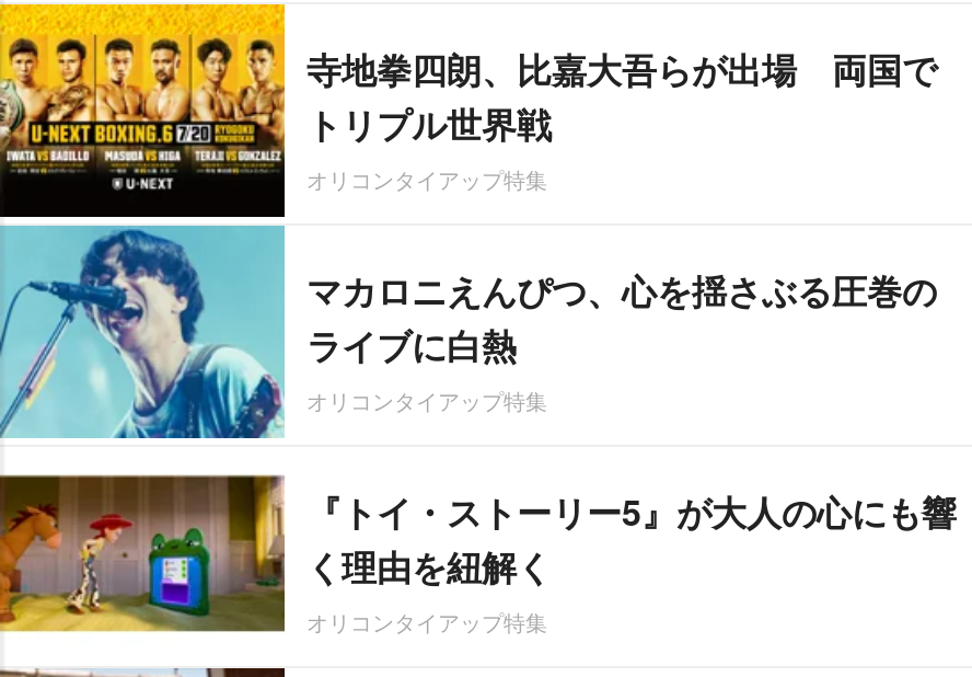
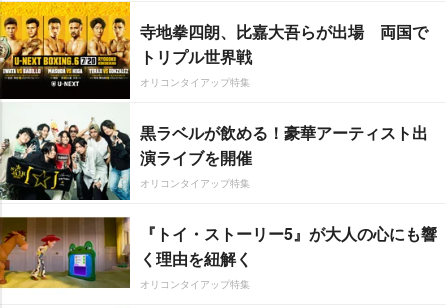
- [image]
- マカロニえんぴつ、心を揺さぶる圧巻の
- ライブに白熱
+ [image]
+ 黒ラベルが飲める！豪華アーティスト出
+ 演ライブを開催
